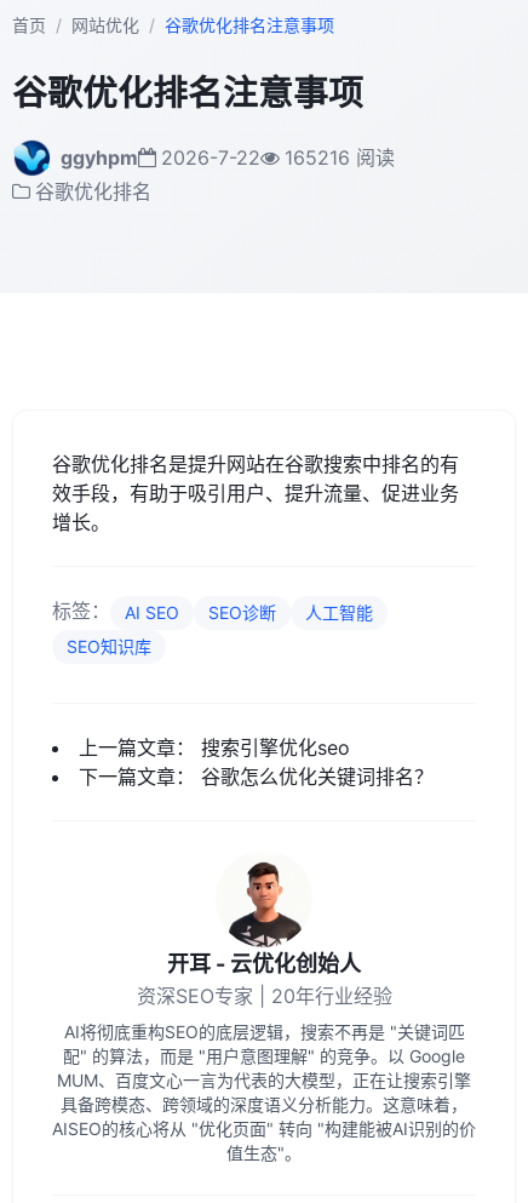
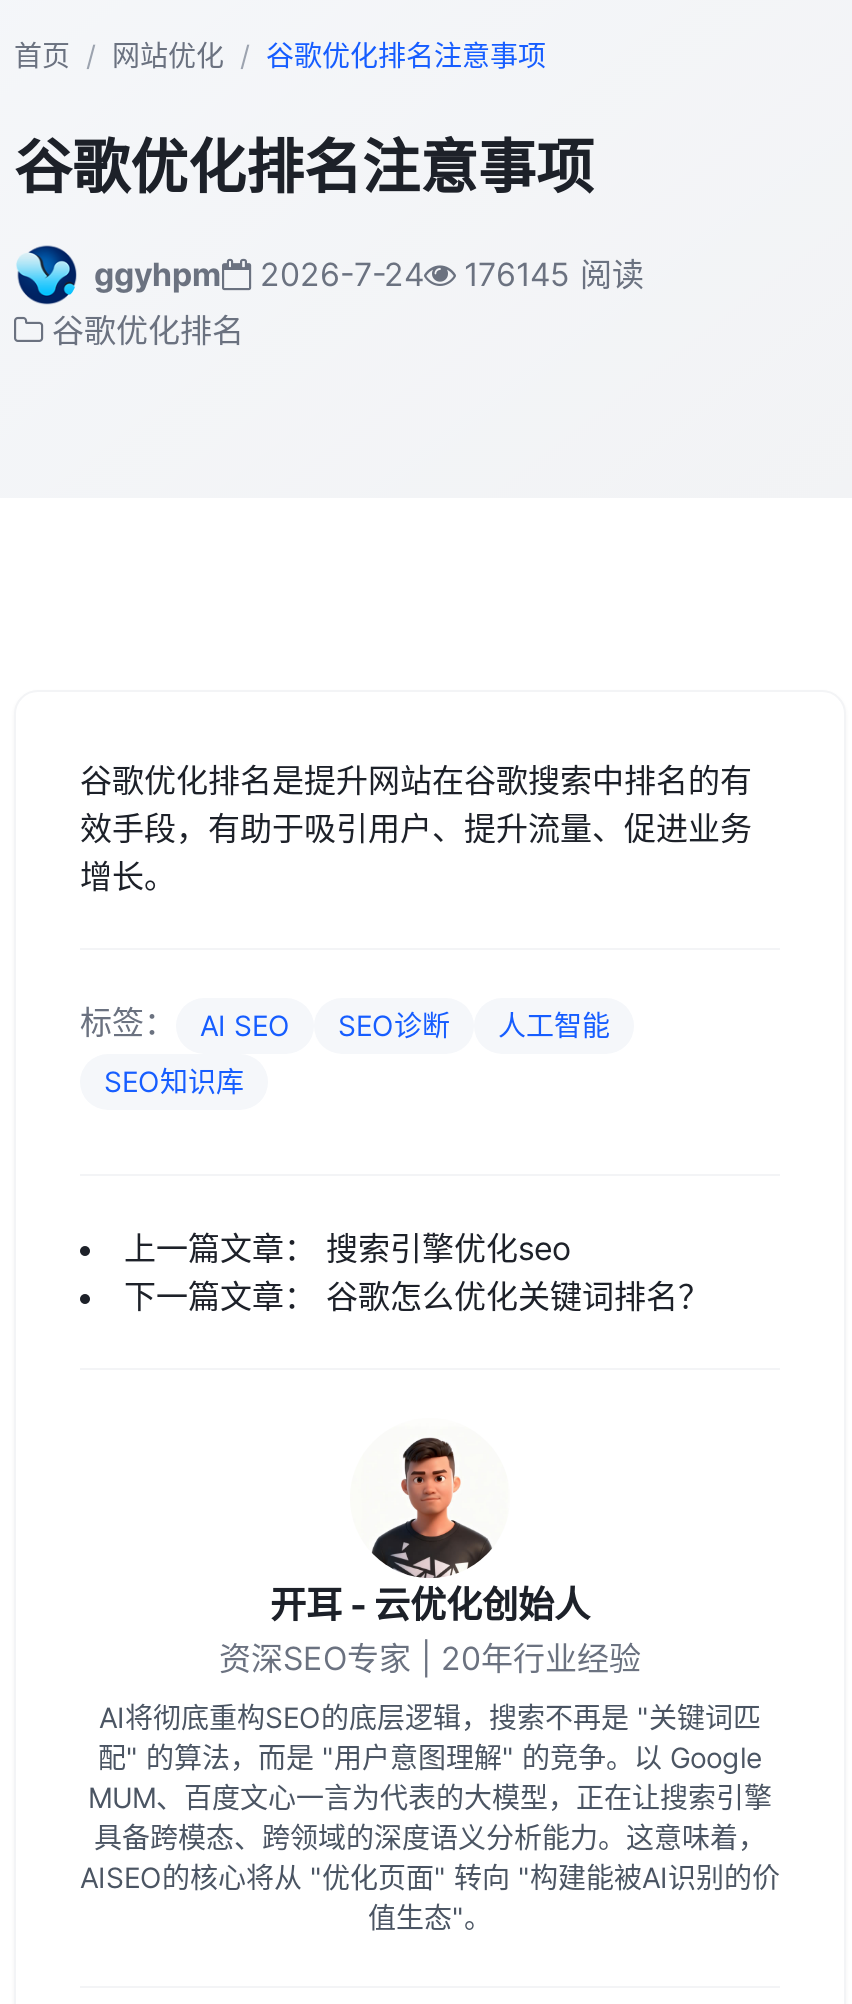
- 2026-7-22
+ 2026-7-24

- 165216 阅读
+ 176145 阅读
